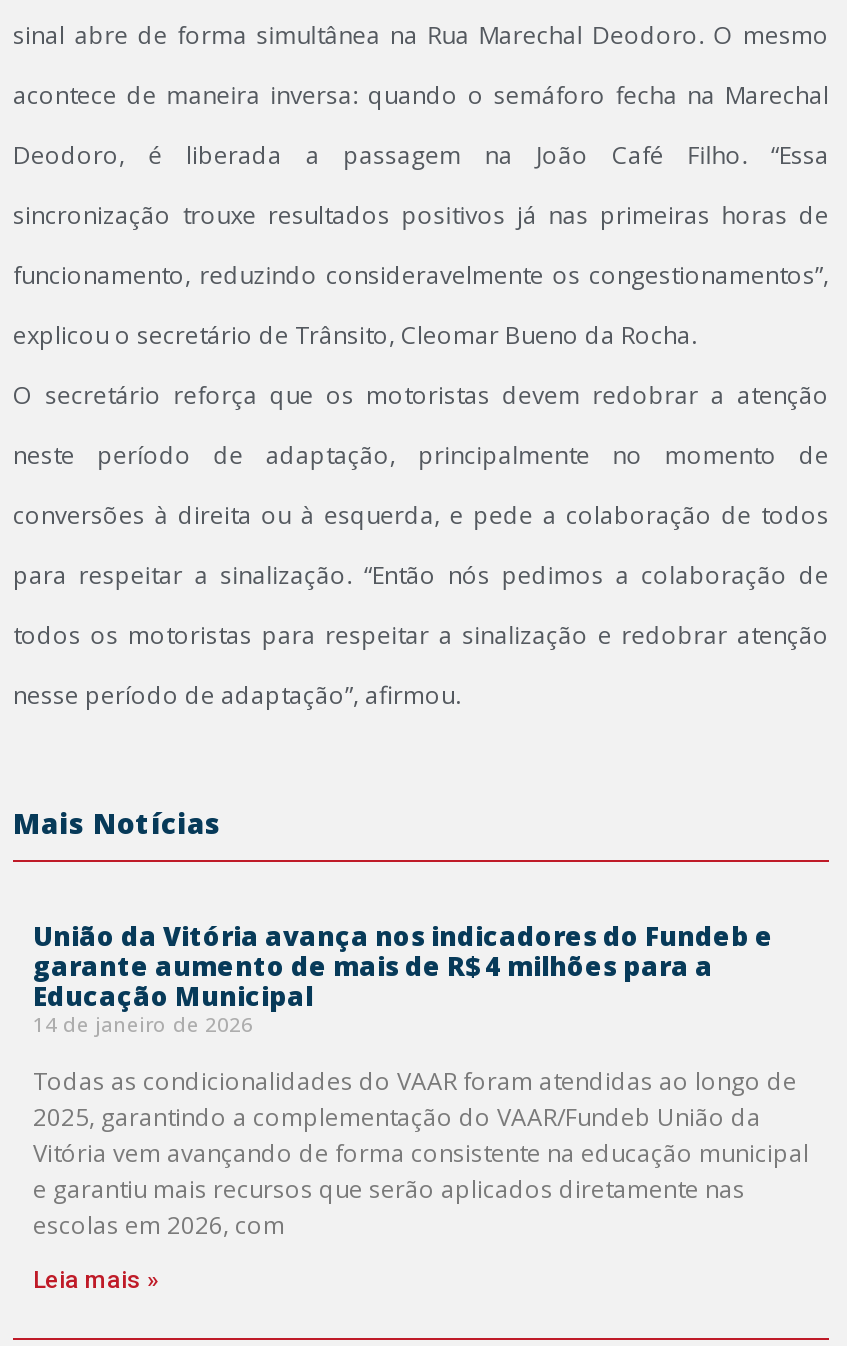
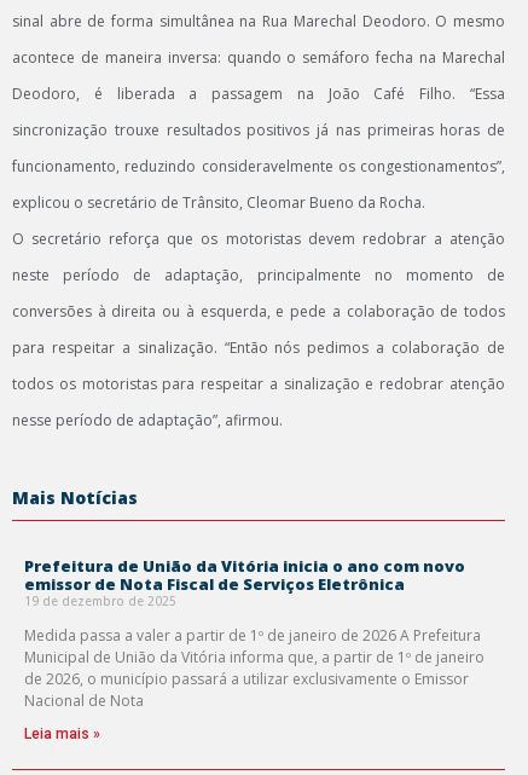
- União da Vitória avança nos indicadores do Fundeb e
- garante aumento de mais de R$ 4 milhões para a
- Educação Municipal
- 14 de janeiro de 2026
+ Prefeitura de União da Vitória inicia o ano com novo
+ emissor de Nota Fiscal de Serviços Eletrônica
+ 19 de dezembro de 2025

- Todas as condicionalidades do VAAR foram atendidas ao longo de
- 2025, garantindo a complementação do VAAR/Fundeb União da
- Vitória vem avançando de forma consistente na educação municipal
- e garantiu mais recursos que serão aplicados diretamente nas
- escolas em 2026, com
+ Medida passa a valer a partir de 1º de janeiro de 2026 A Prefeitura
+ Municipal de União da Vitória informa que, a partir de 1º de janeiro
+ de 2026, o município passará a utilizar exclusivamente o Emissor
+ Nacional de Nota
